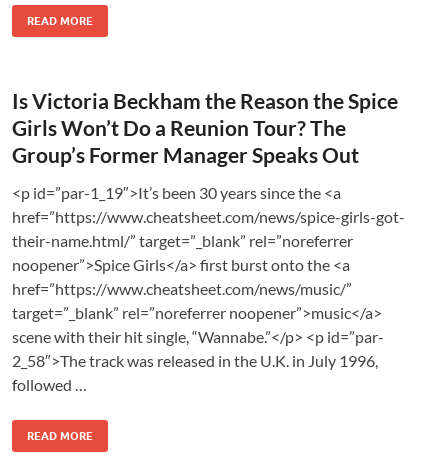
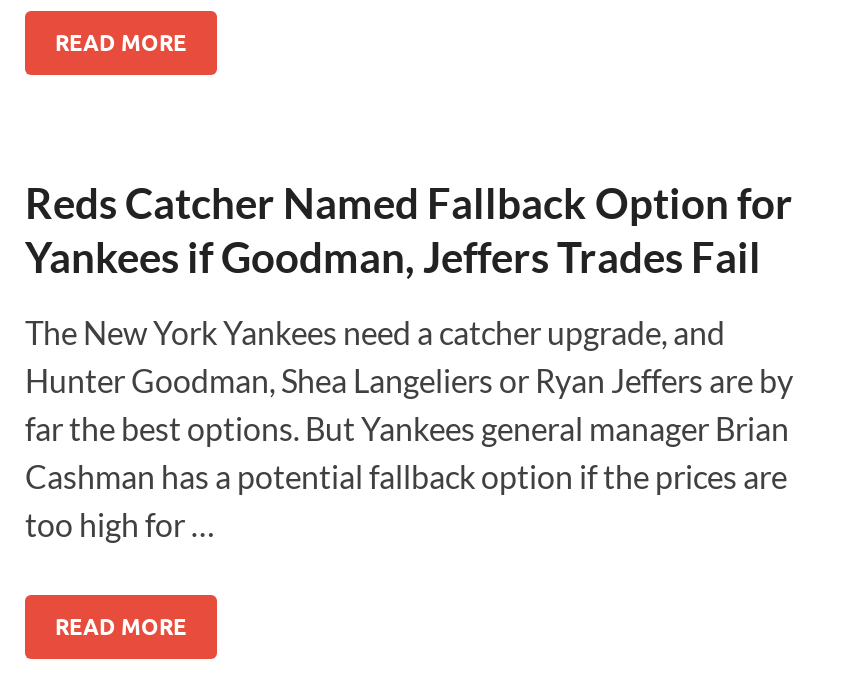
- Is Victoria Beckham the Reason the Spice
- Girls Won’t Do a Reunion Tour? The
- Group’s Former Manager Speaks Out
+ Reds Catcher Named Fallback Option for
+ Yankees if Goodman, Jeffers Trades Fail

- <p id=”par-1_19″>It’s been 30 years since the <a
- href=”https://www.cheatsheet.com/news/spice-girls-got-
- their-name.html/” target=”_blank” rel=”noreferrer
- noopener”>Spice Girls</a> first burst onto the <a
- href=”https://www.cheatsheet.com/news/music/”
- target=”_blank” rel=”noreferrer noopener”>music</a>
- scene with their hit single, “Wannabe.”</p> <p id=”par-
- 2_58″>The track was released in the U.K. in July 1996,
- followed …
+ The New York Yankees need a catcher upgrade, and
+ Hunter Goodman, Shea Langeliers or Ryan Jeffers are by
+ far the best options. But Yankees general manager Brian
+ Cashman has a potential fallback option if the prices are
+ too high for …
